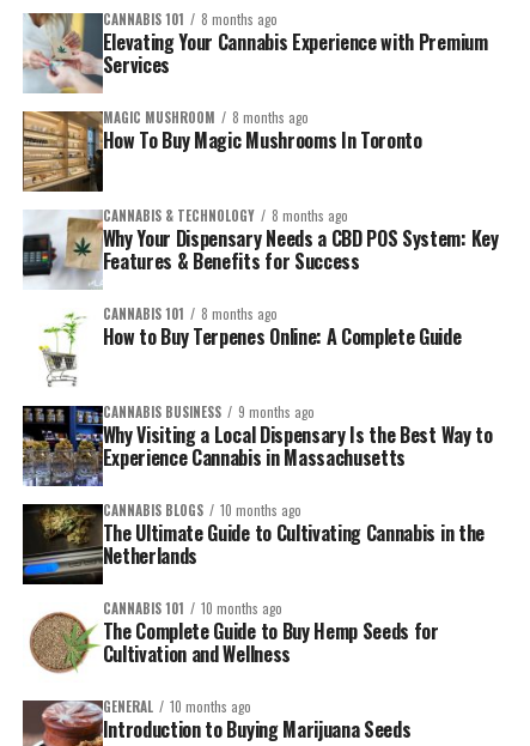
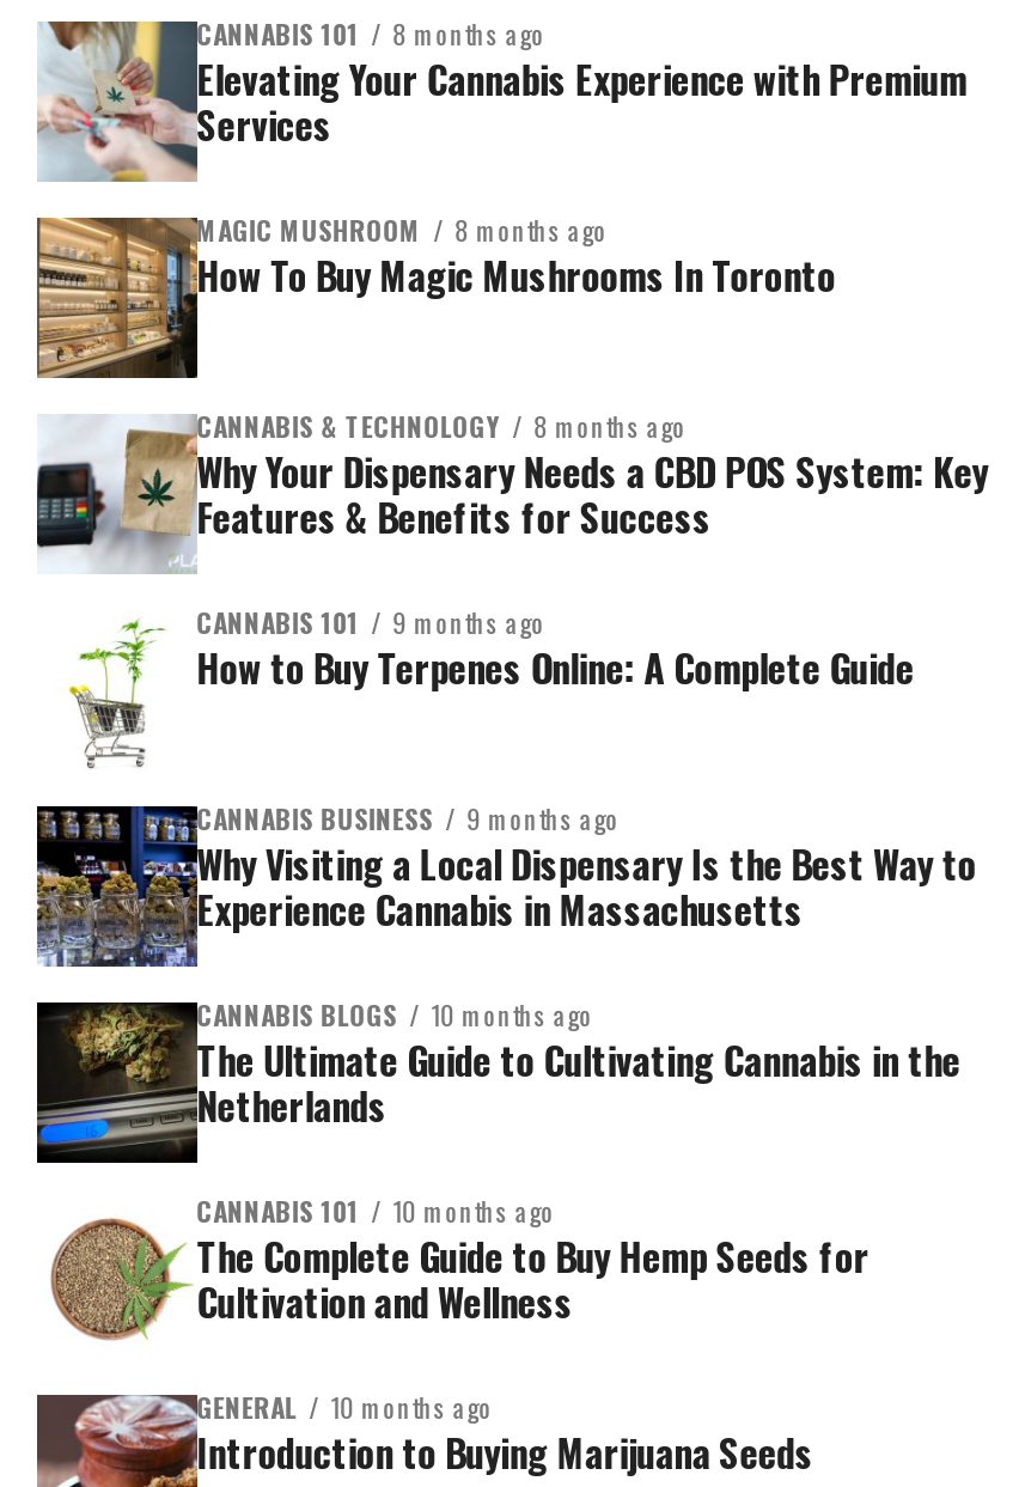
- CANNABIS 101 8 months ago
+ CANNABIS 101 9 months ago
